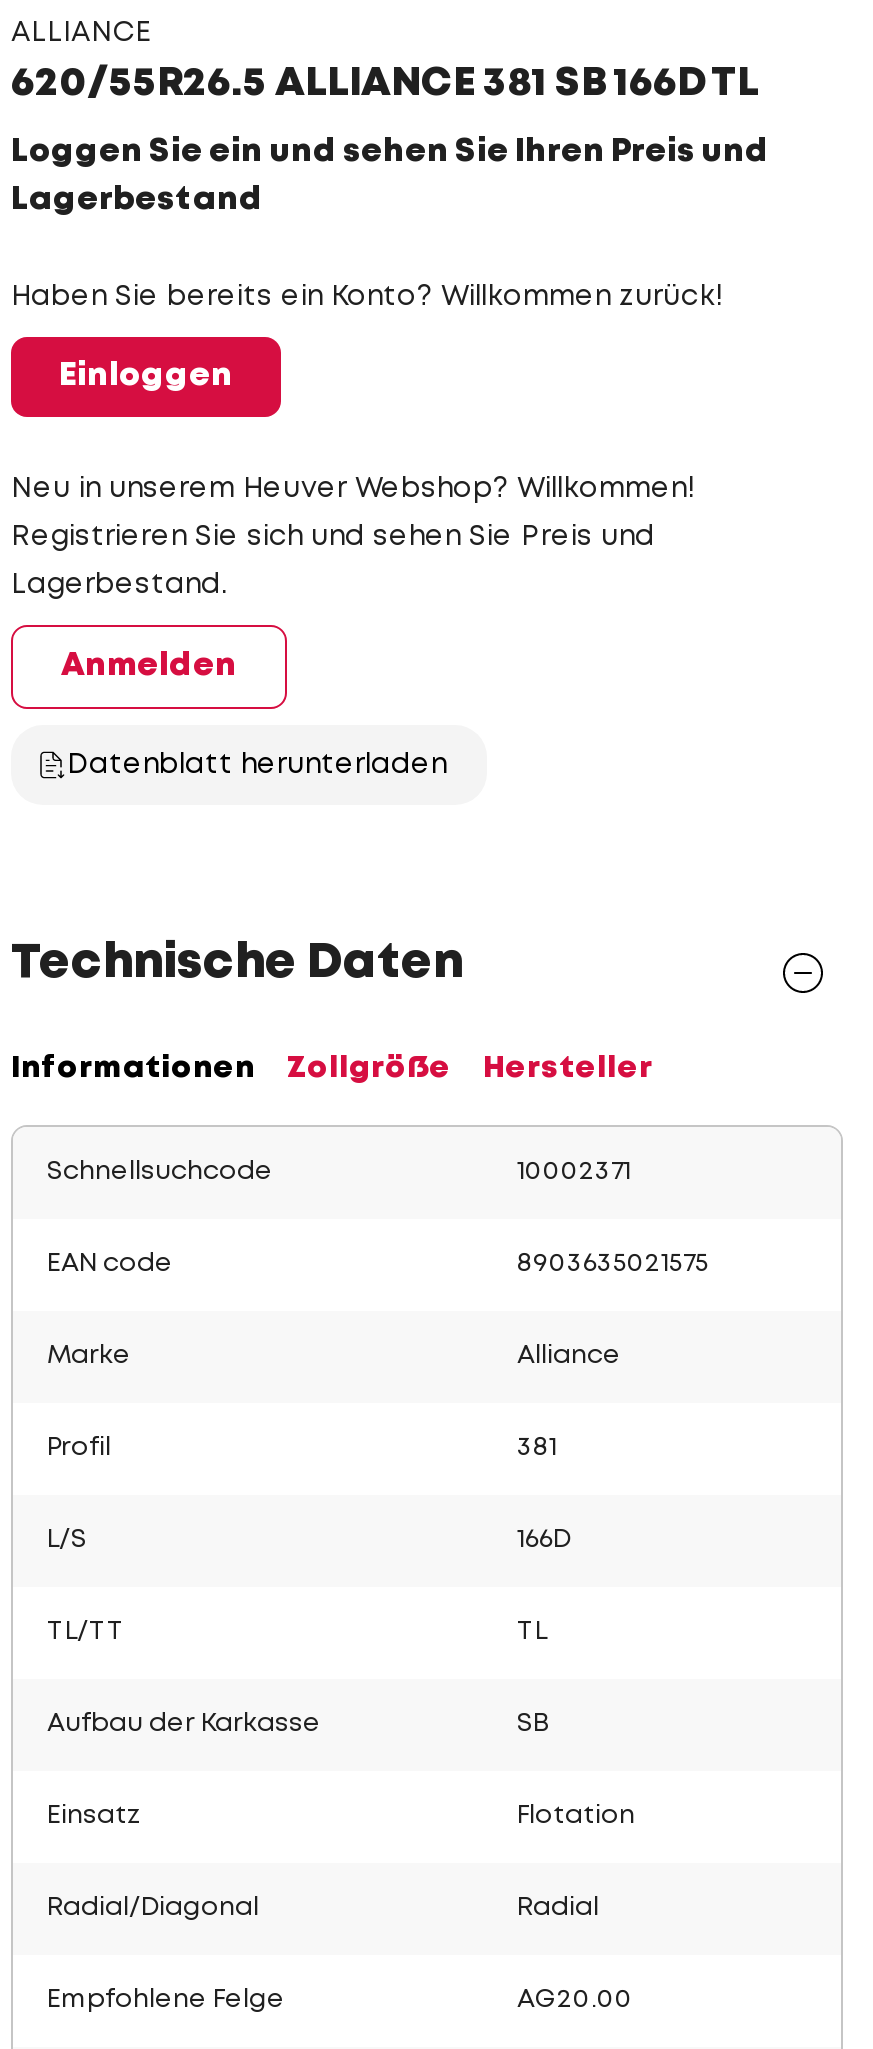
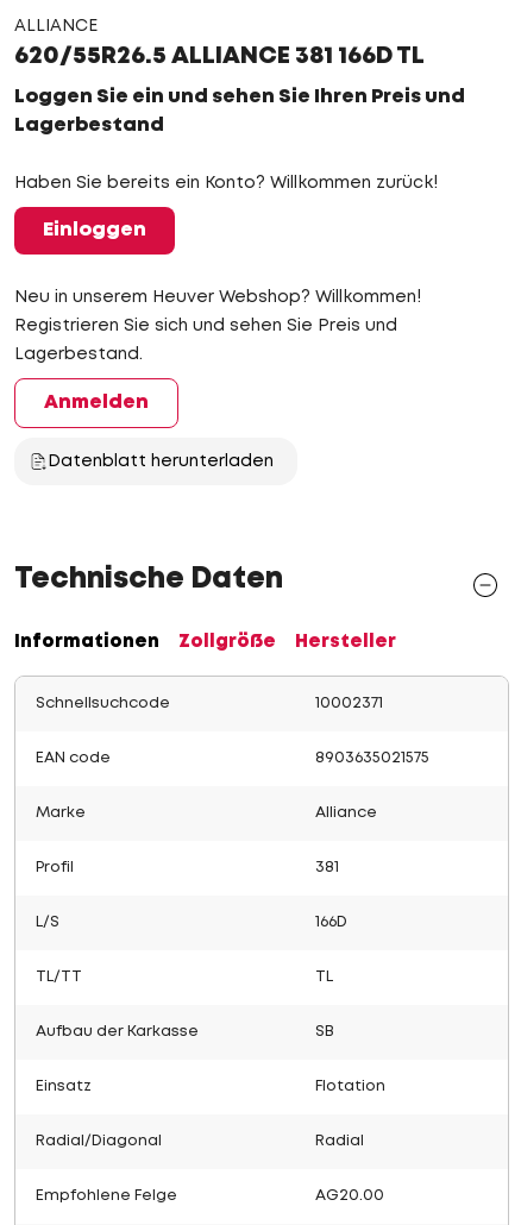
- 620/55R26.5 ALLIANCE 381 SB 166D TL
+ 620/55R26.5 ALLIANCE 381 166D TL
